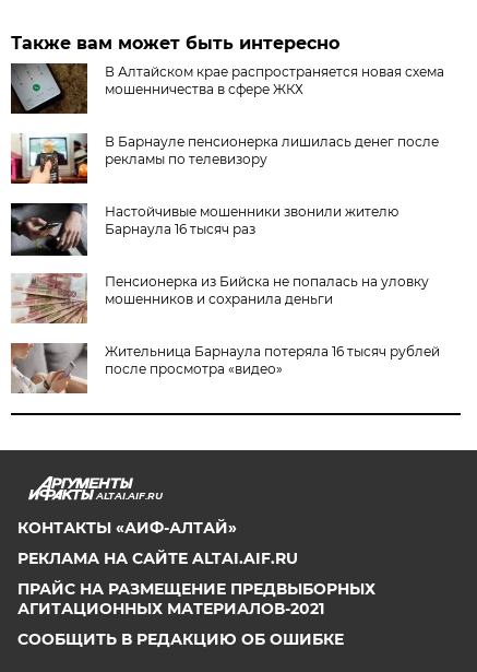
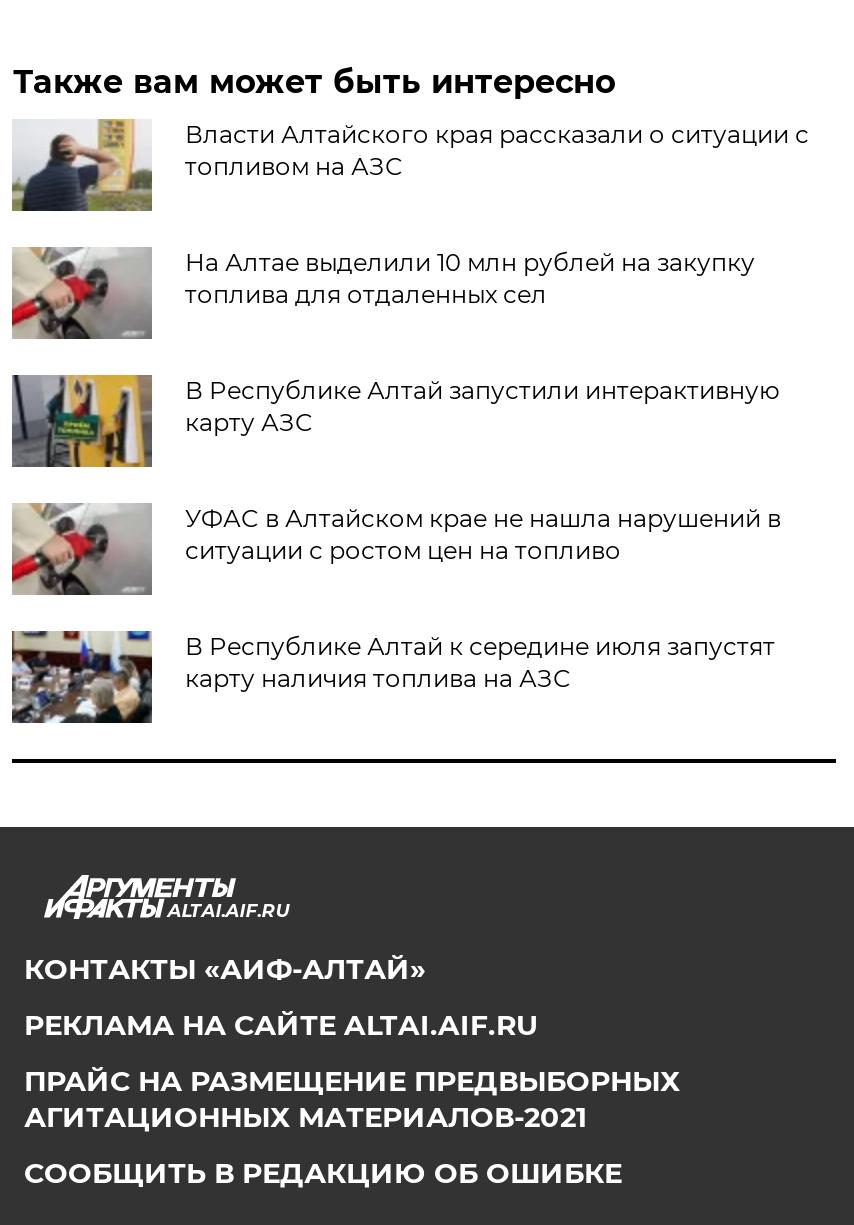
- [image]
- В Алтайском крае распространяется новая схема
- мошенничества в сфере ЖКХ
+ [image]
+ Власти Алтайского края рассказали о ситуации с
+ топливом на АЗС

- [image]
- В Барнауле пенсионерка лишилась денег после
- рекламы по телевизору
+ [image]
+ На Алтае выделили 10 млн рублей на закупку
+ топлива для отдаленных сел

- [image]
- Настойчивые мошенники звонили жителю
- Барнаула 16 тысяч раз
+ [image]
+ В Республике Алтай запустили интерактивную
+ карту АЗС

- [image]
- Пенсионерка из Бийска не попалась на уловку
- мошенников и сохранила деньги
+ [image]
+ УФАС в Алтайском крае не нашла нарушений в
+ ситуации с ростом цен на топливо

- [image]
- Жительница Барнаула потеряла 16 тысяч рублей
- после просмотра «видео»
+ [image]
+ В Республике Алтай к середине июля запустят
+ карту наличия топлива на АЗС
